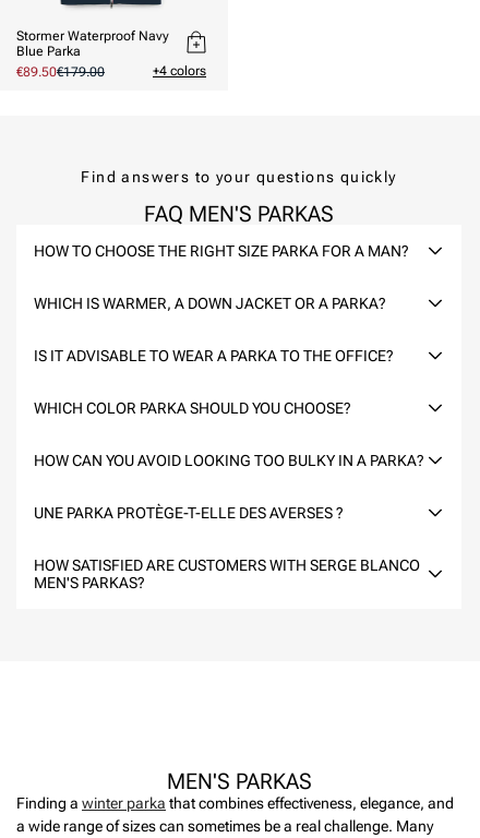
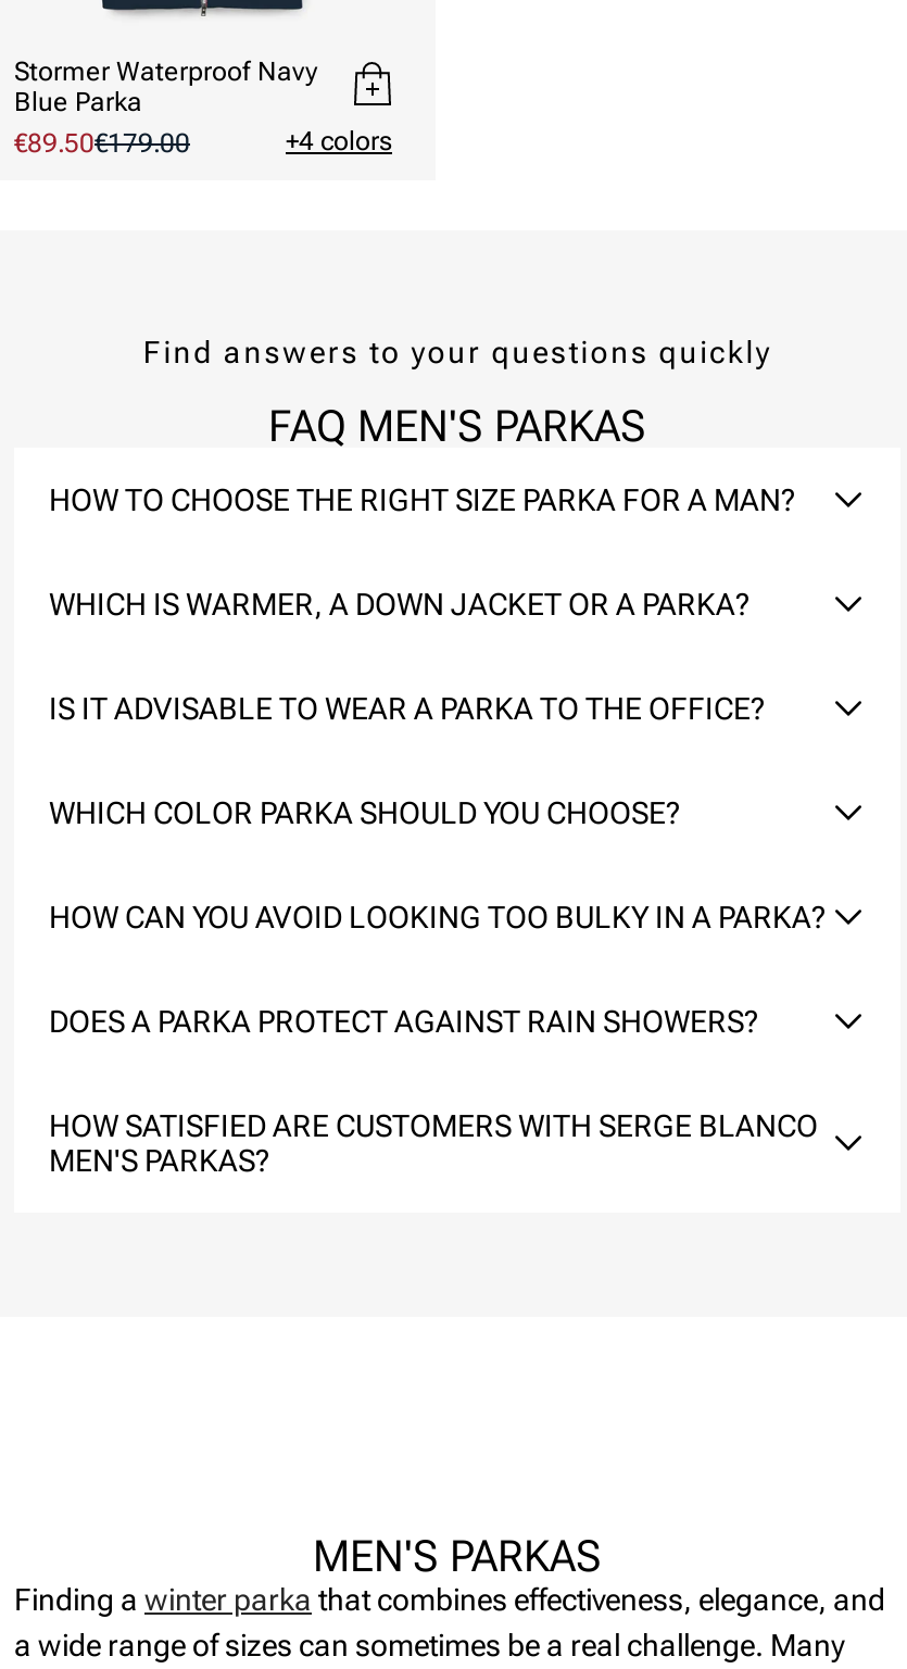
- UNE PARKA PROTÈGE-T-ELLE DES AVERSES ?
+ DOES A PARKA PROTECT AGAINST RAIN SHOWERS?
